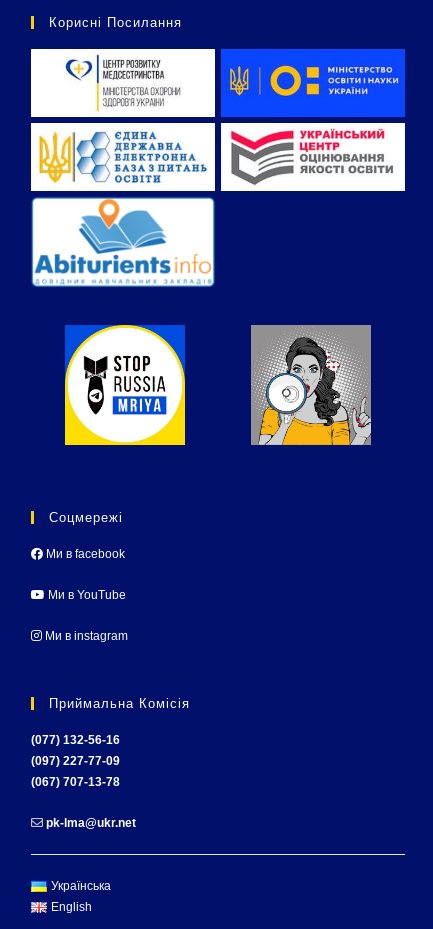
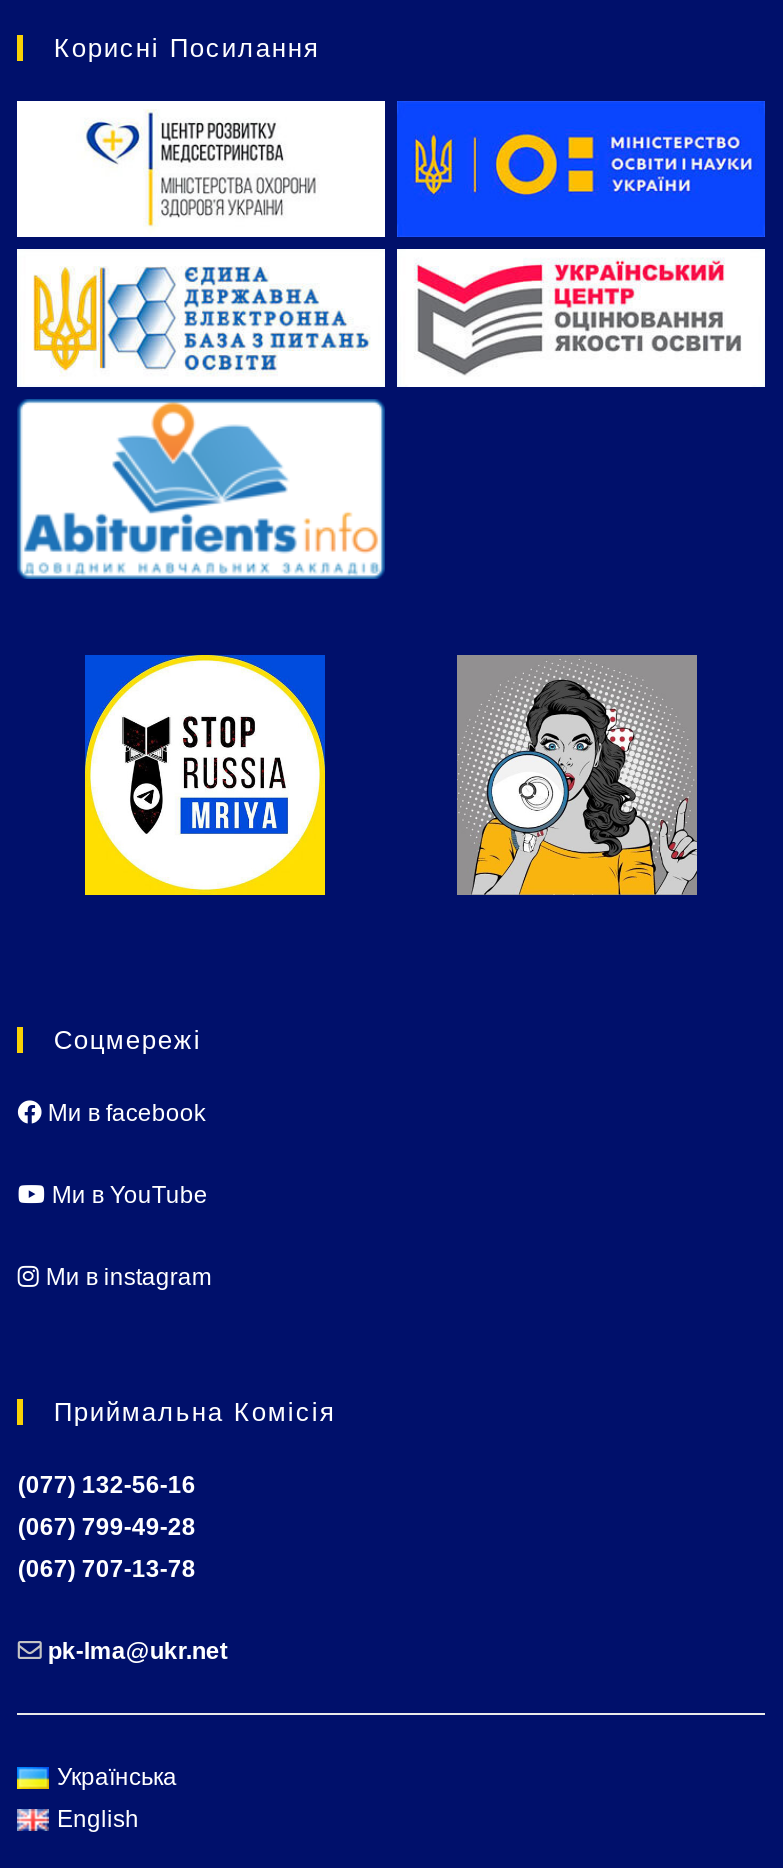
- (097) 227-77-09
+ (067) 799-49-28
